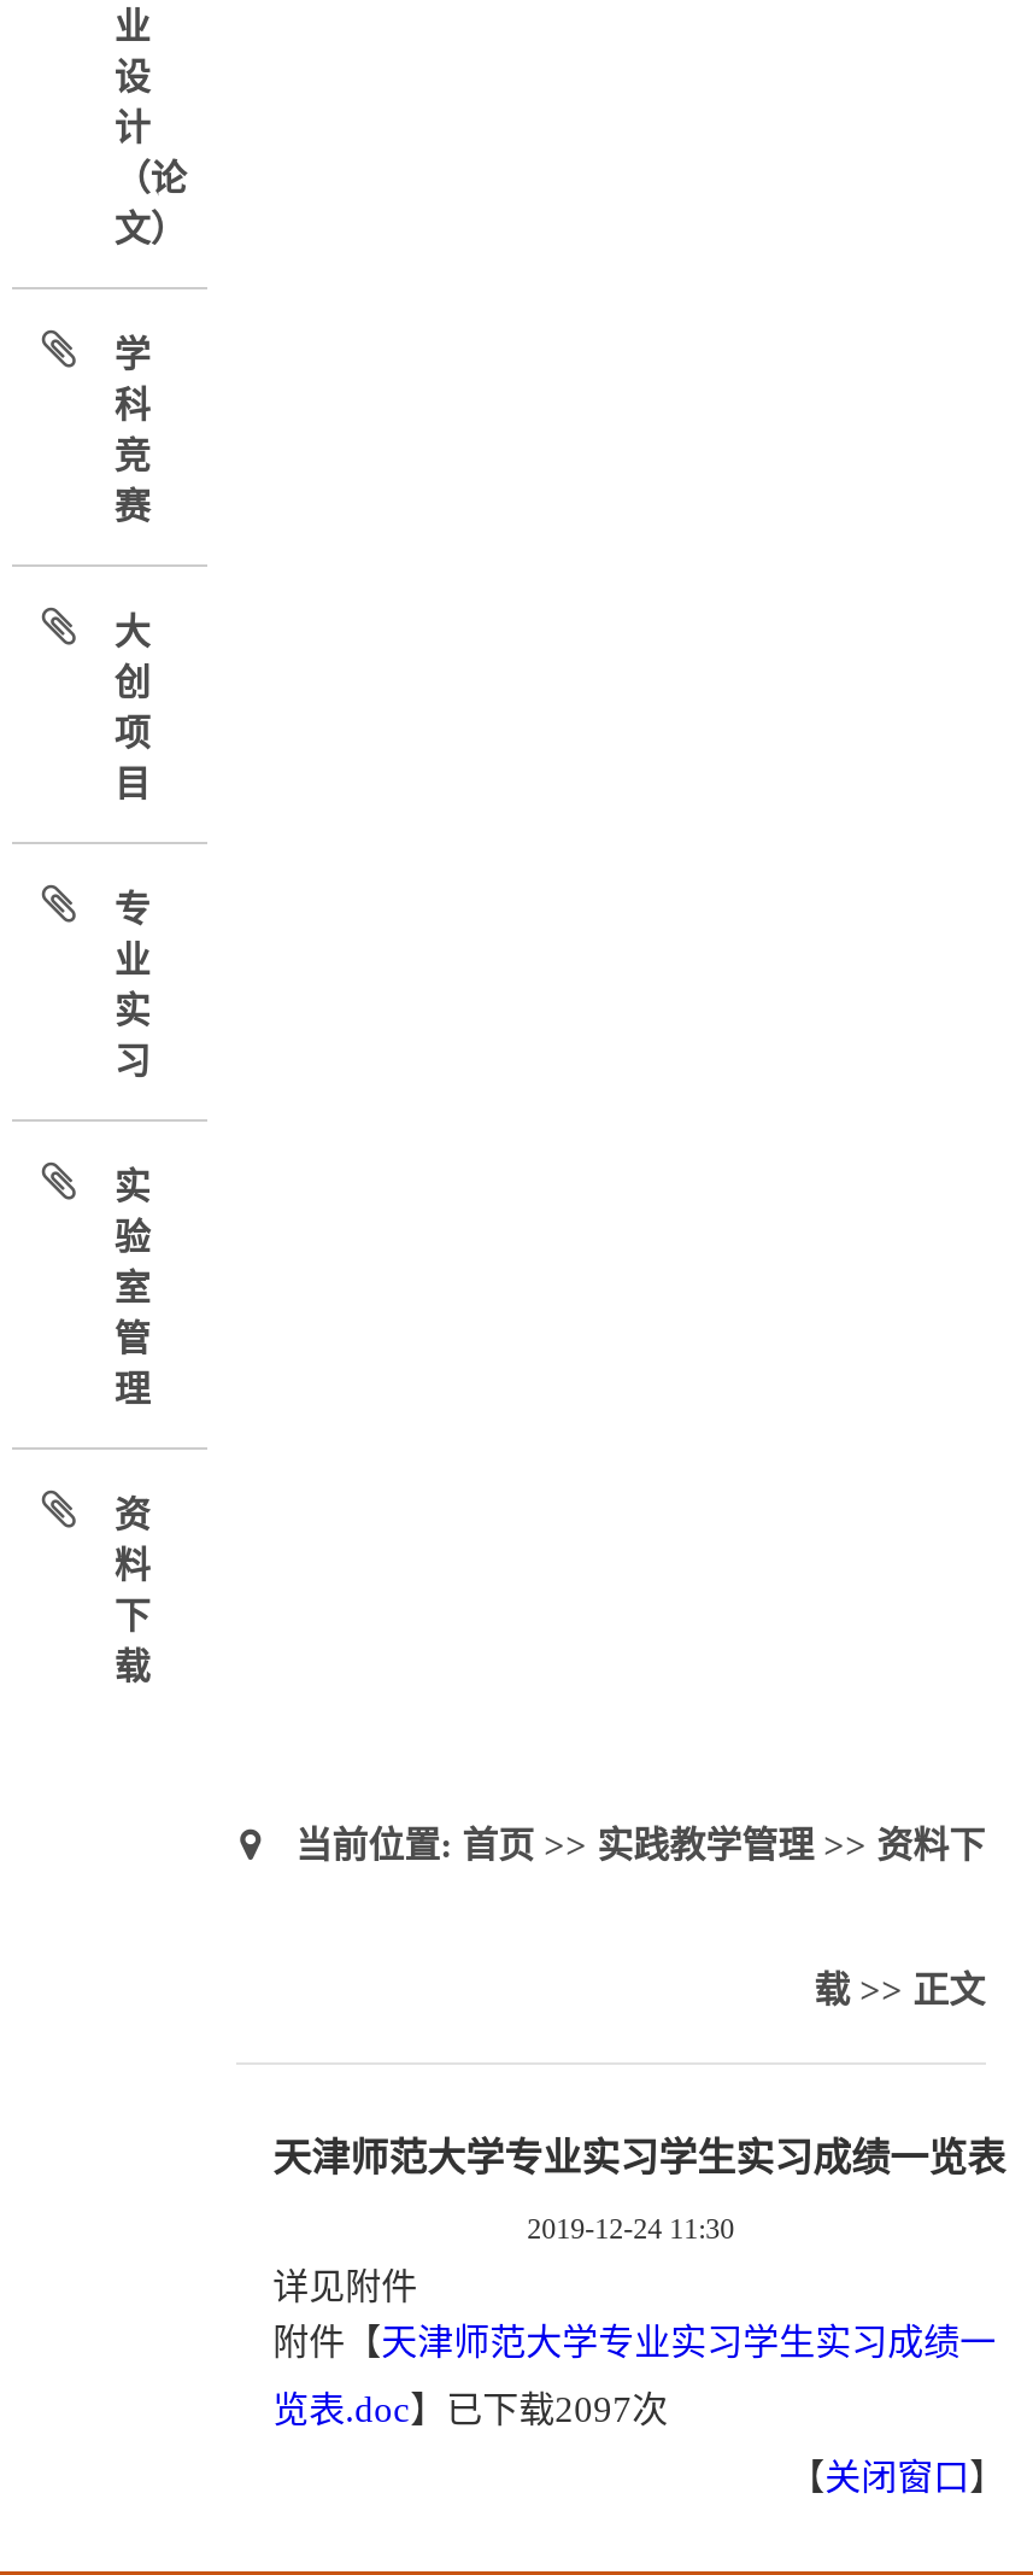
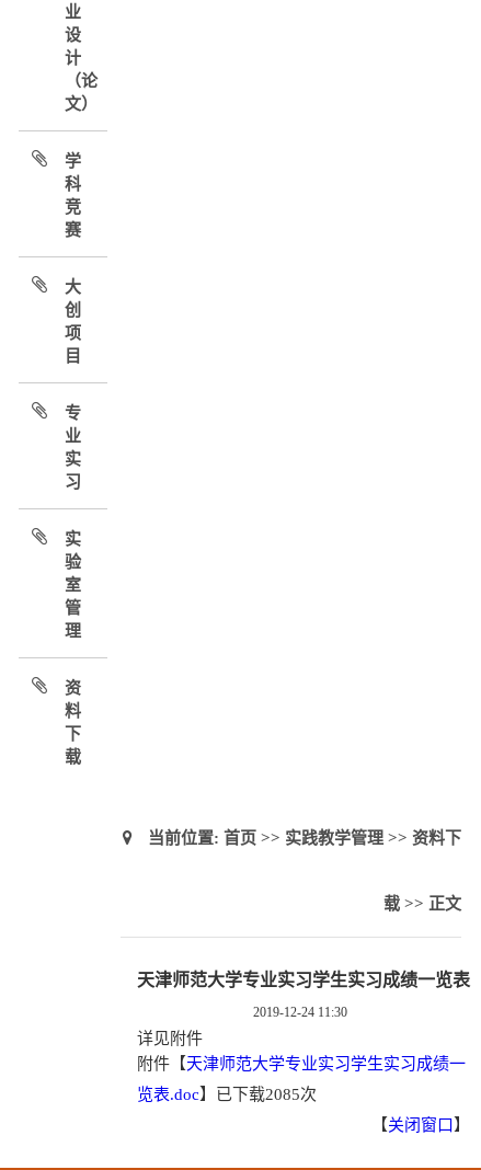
- 览表.doc】已下载2097次
+ 览表.doc】已下载2085次
